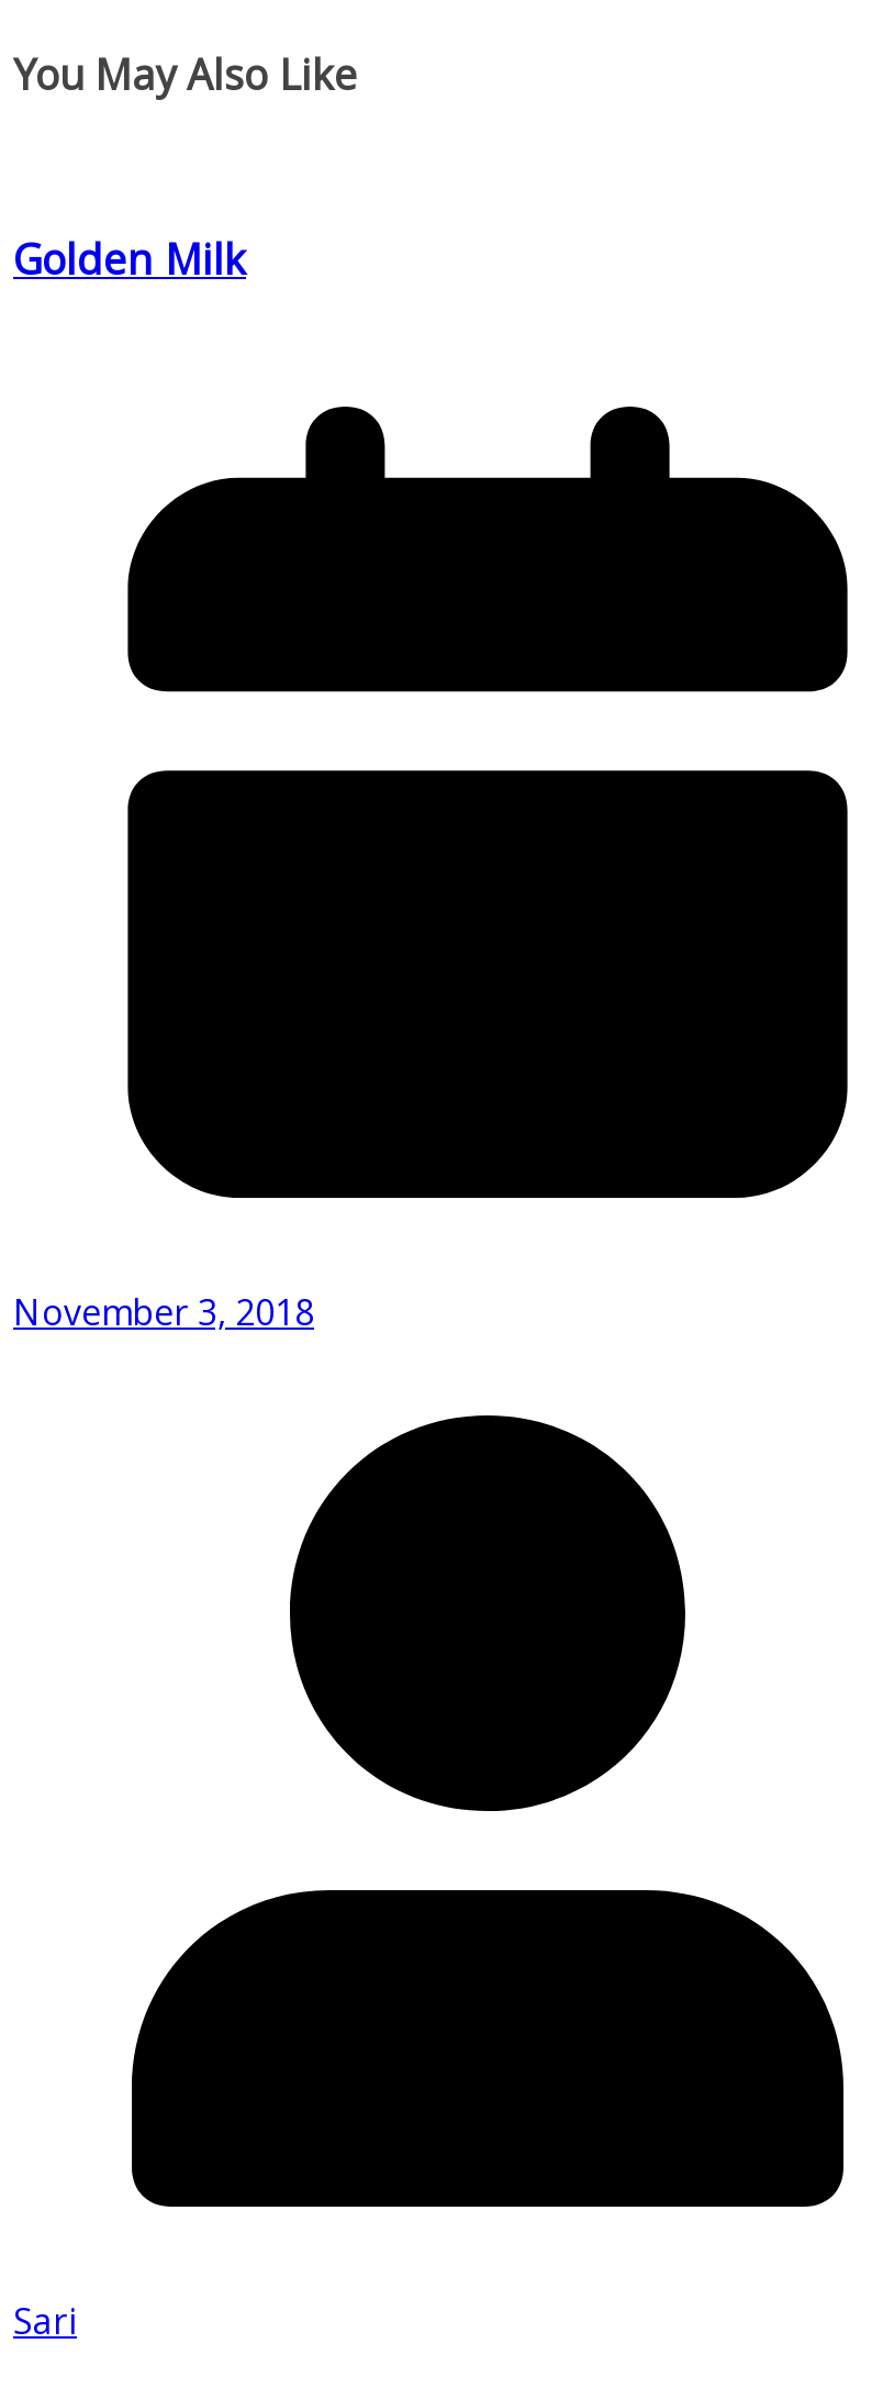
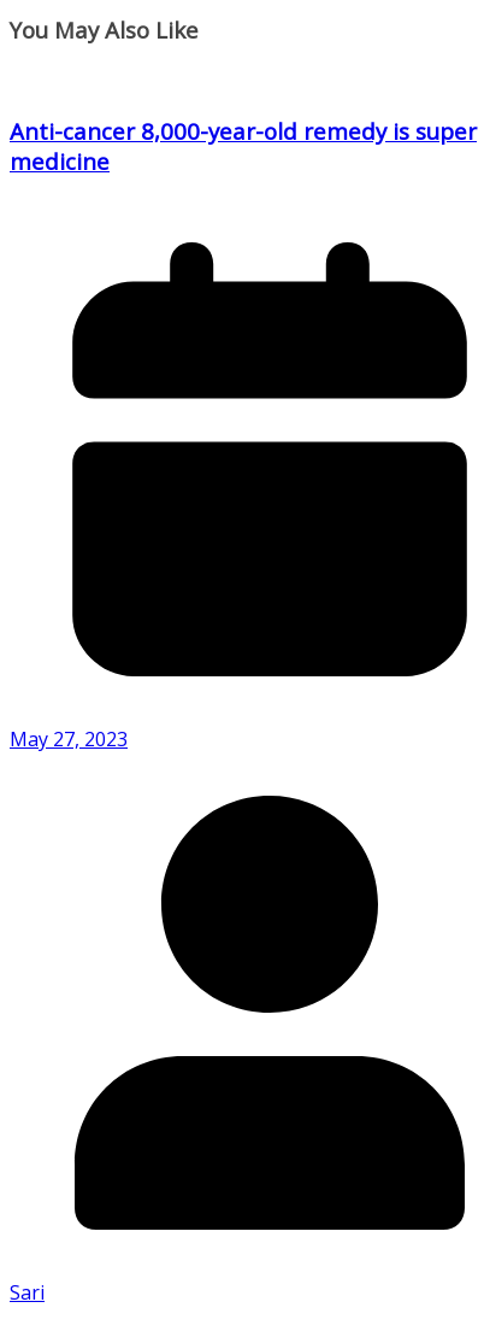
- Golden Milk
+ Anti-cancer 8,000-year-old remedy is super
+ medicine

- November 3, 2018
+ May 27, 2023
